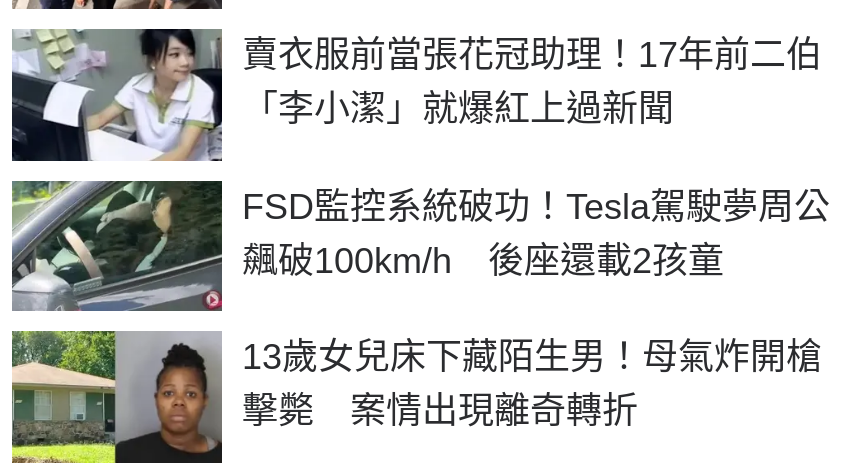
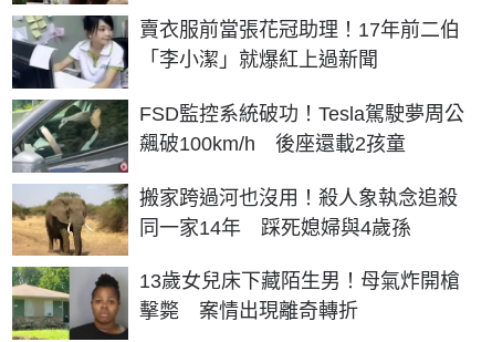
+ [image]
+ 搬家跨過河也沒用！殺人象執念追殺
+ 同一家14年 踩死媳婦與4歲孫
